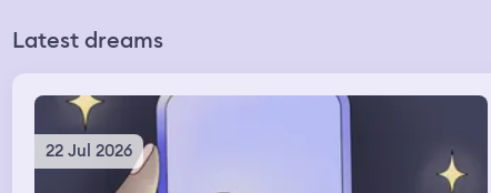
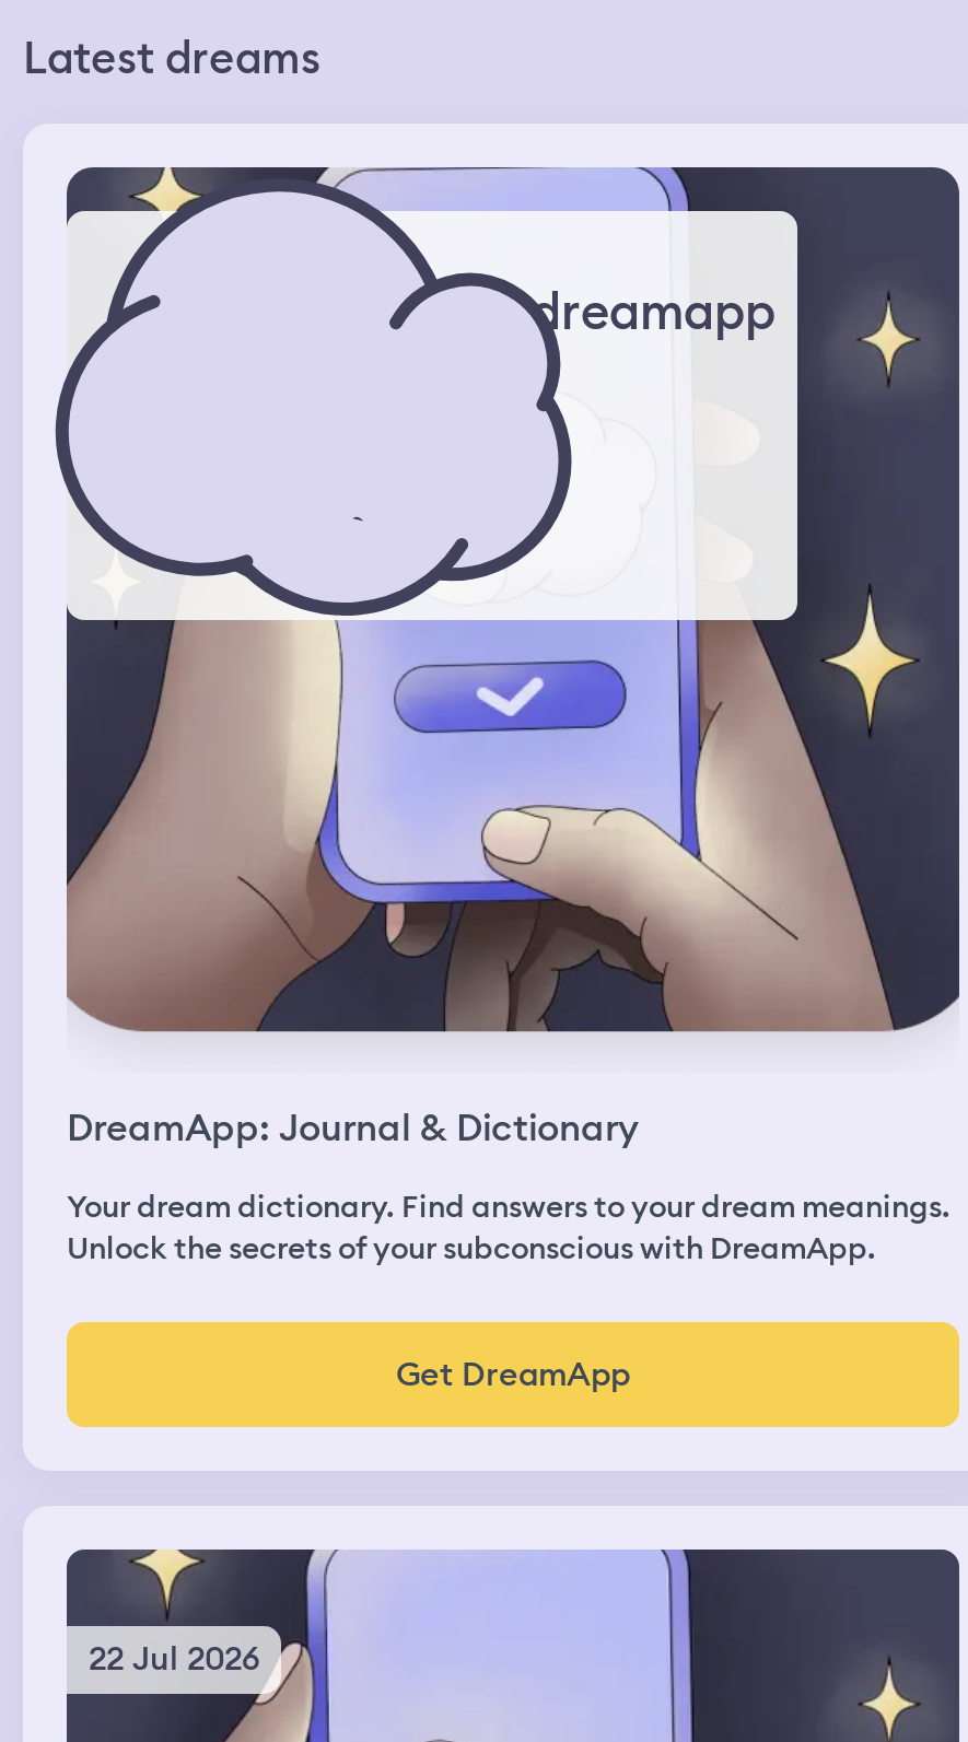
+ [image]
+ dreamapp

+ DreamApp: Journal & Dictionary
+ Your dream dictionary. Find answers to your dream meanings.
+ Unlock the secrets of your subconscious with DreamApp.
+ Get DreamApp
